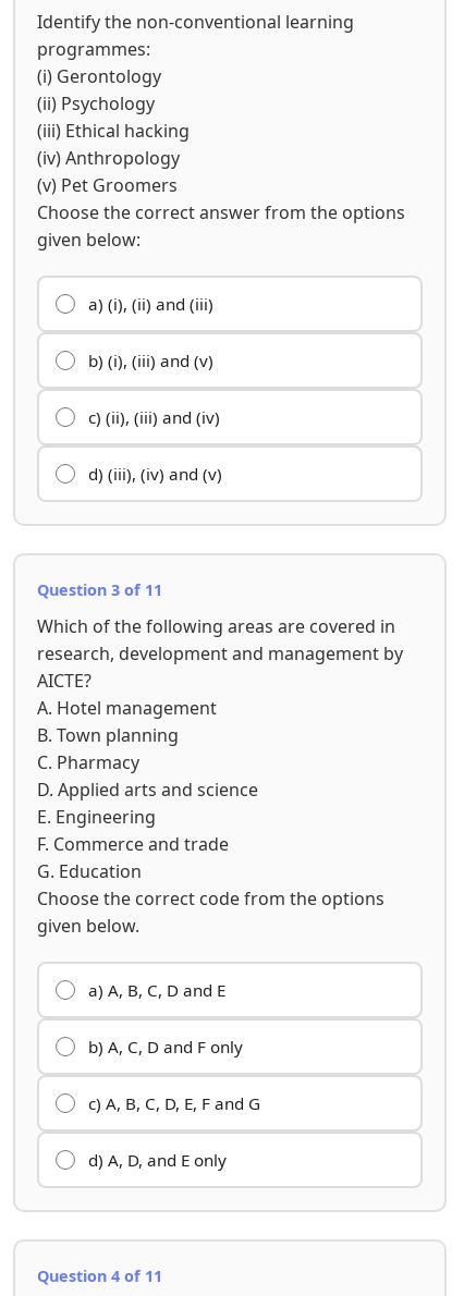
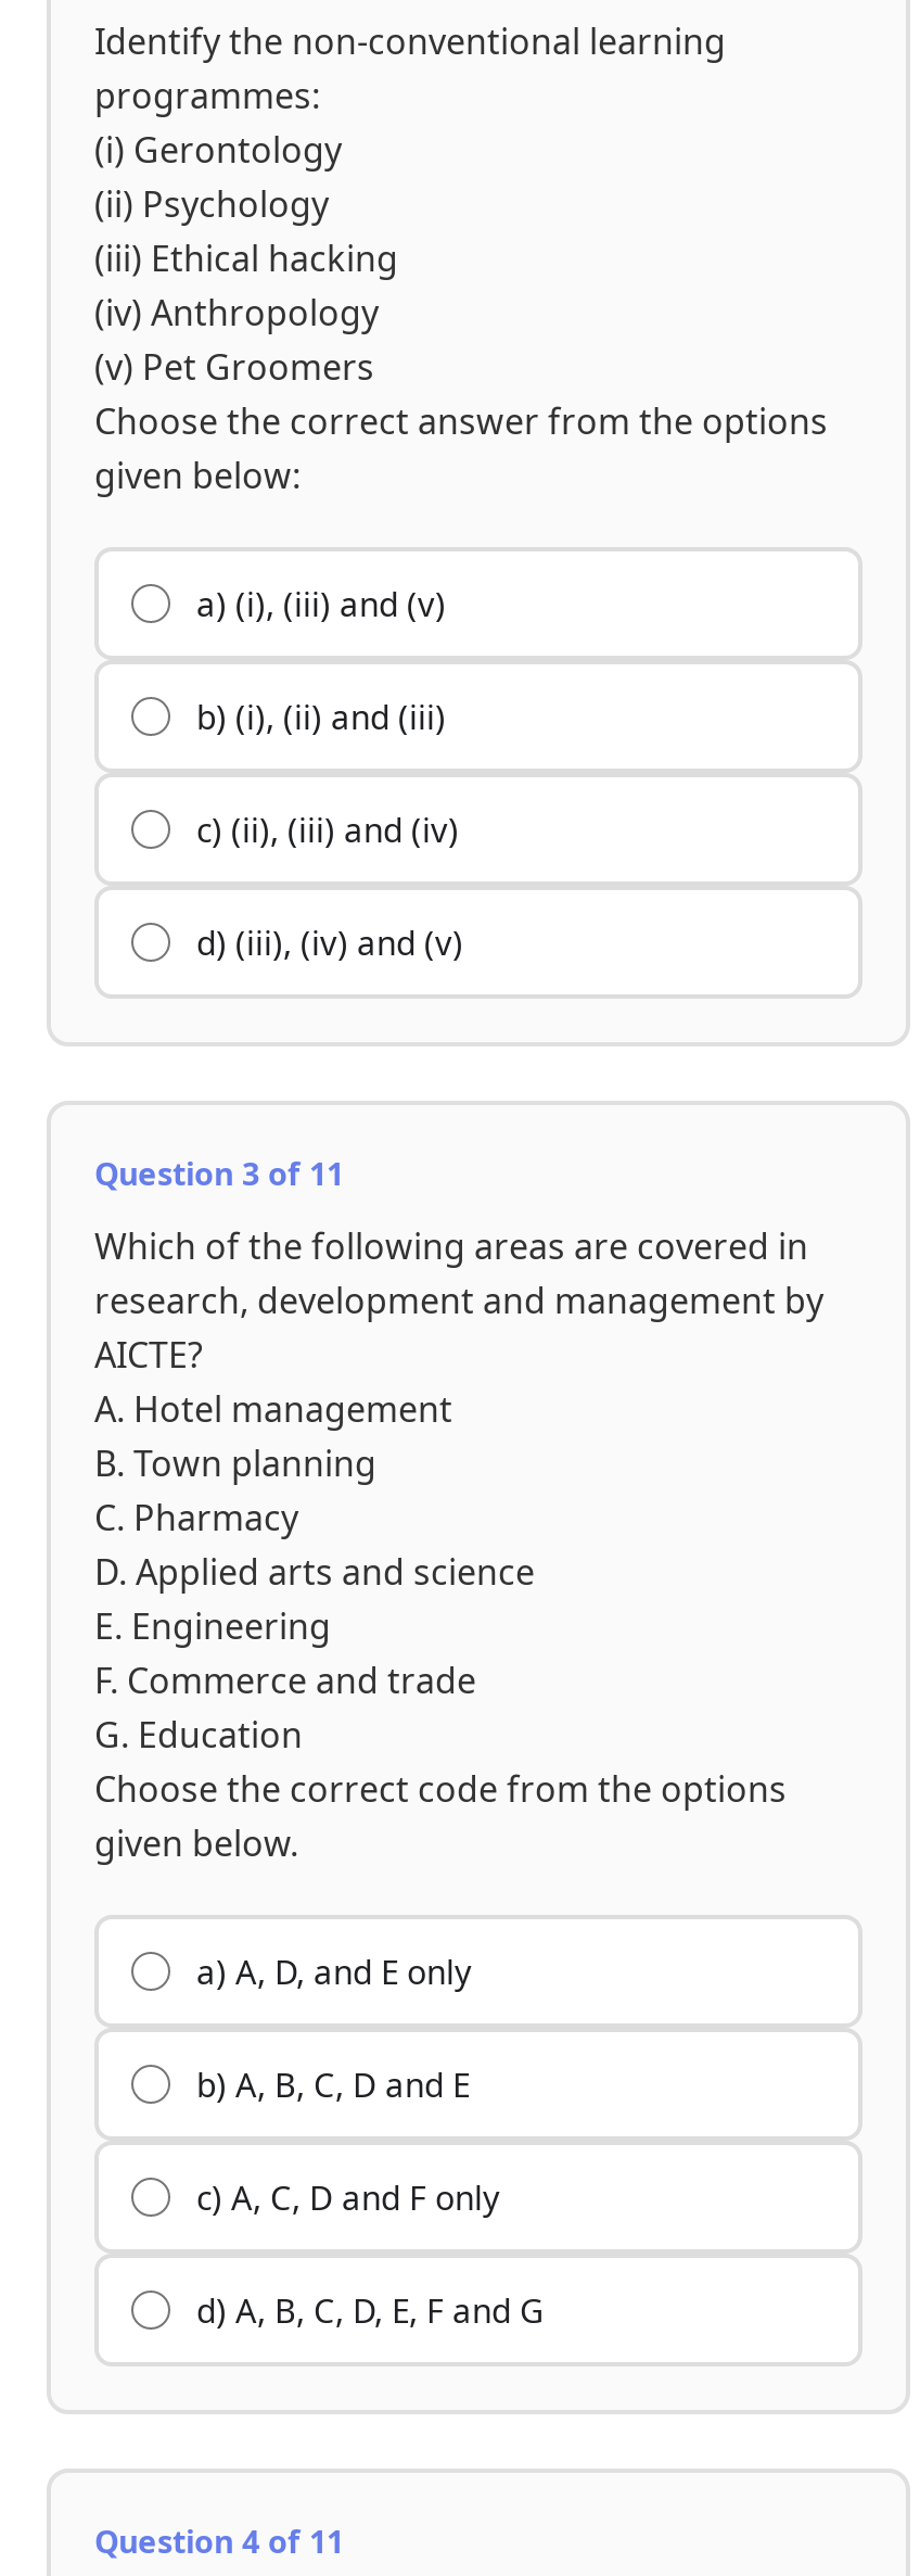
- a) (i), (ii) and (iii)
+ a) (i), (iii) and (v)

- b) (i), (iii) and (v)
+ b) (i), (ii) and (iii)

- a) A, B, C, D and E
+ a) A, D, and E only

- b) A, C, D and F only
+ b) A, B, C, D and E

- c) A, B, C, D, E, F and G
+ c) A, C, D and F only

- d) A, D, and E only
+ d) A, B, C, D, E, F and G
